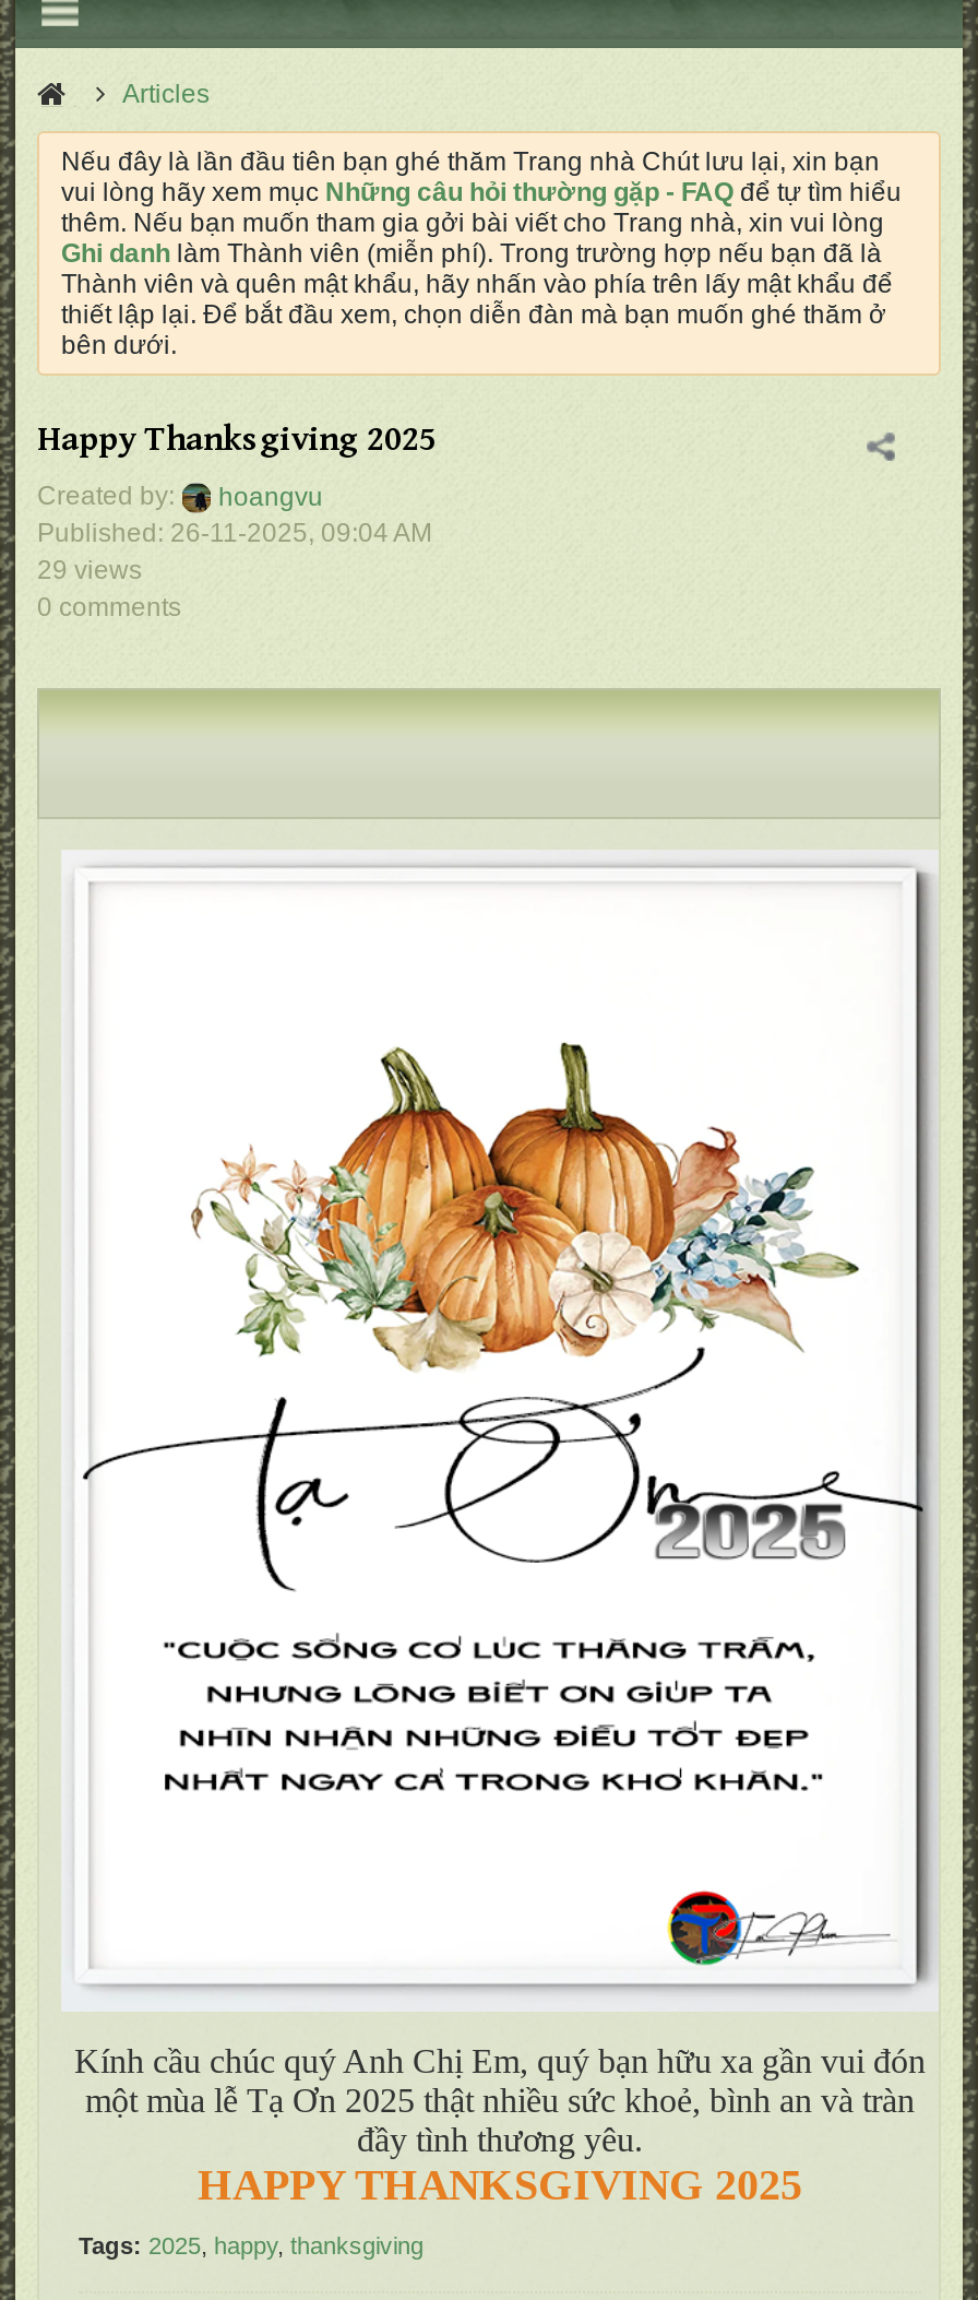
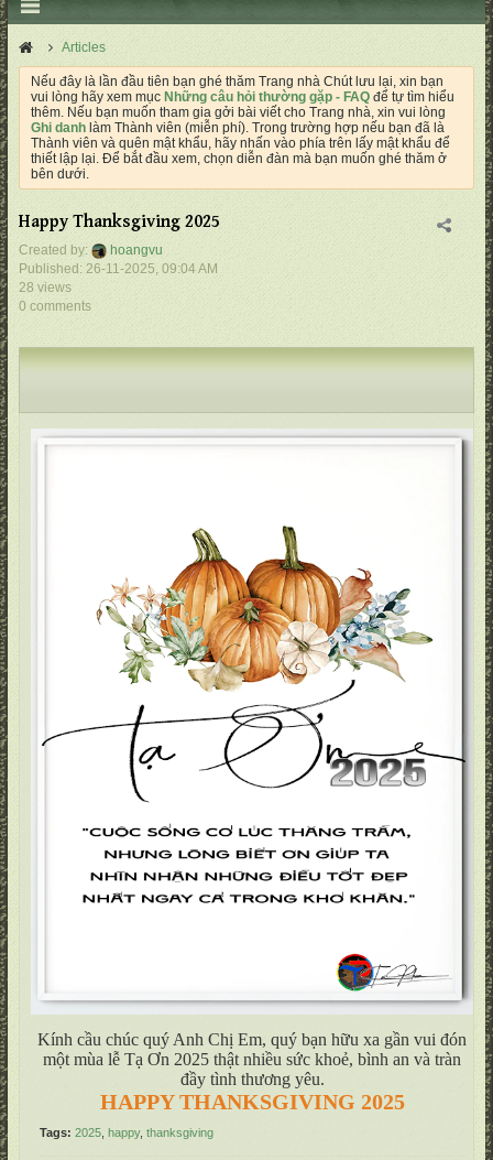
- 29 views
+ 28 views
